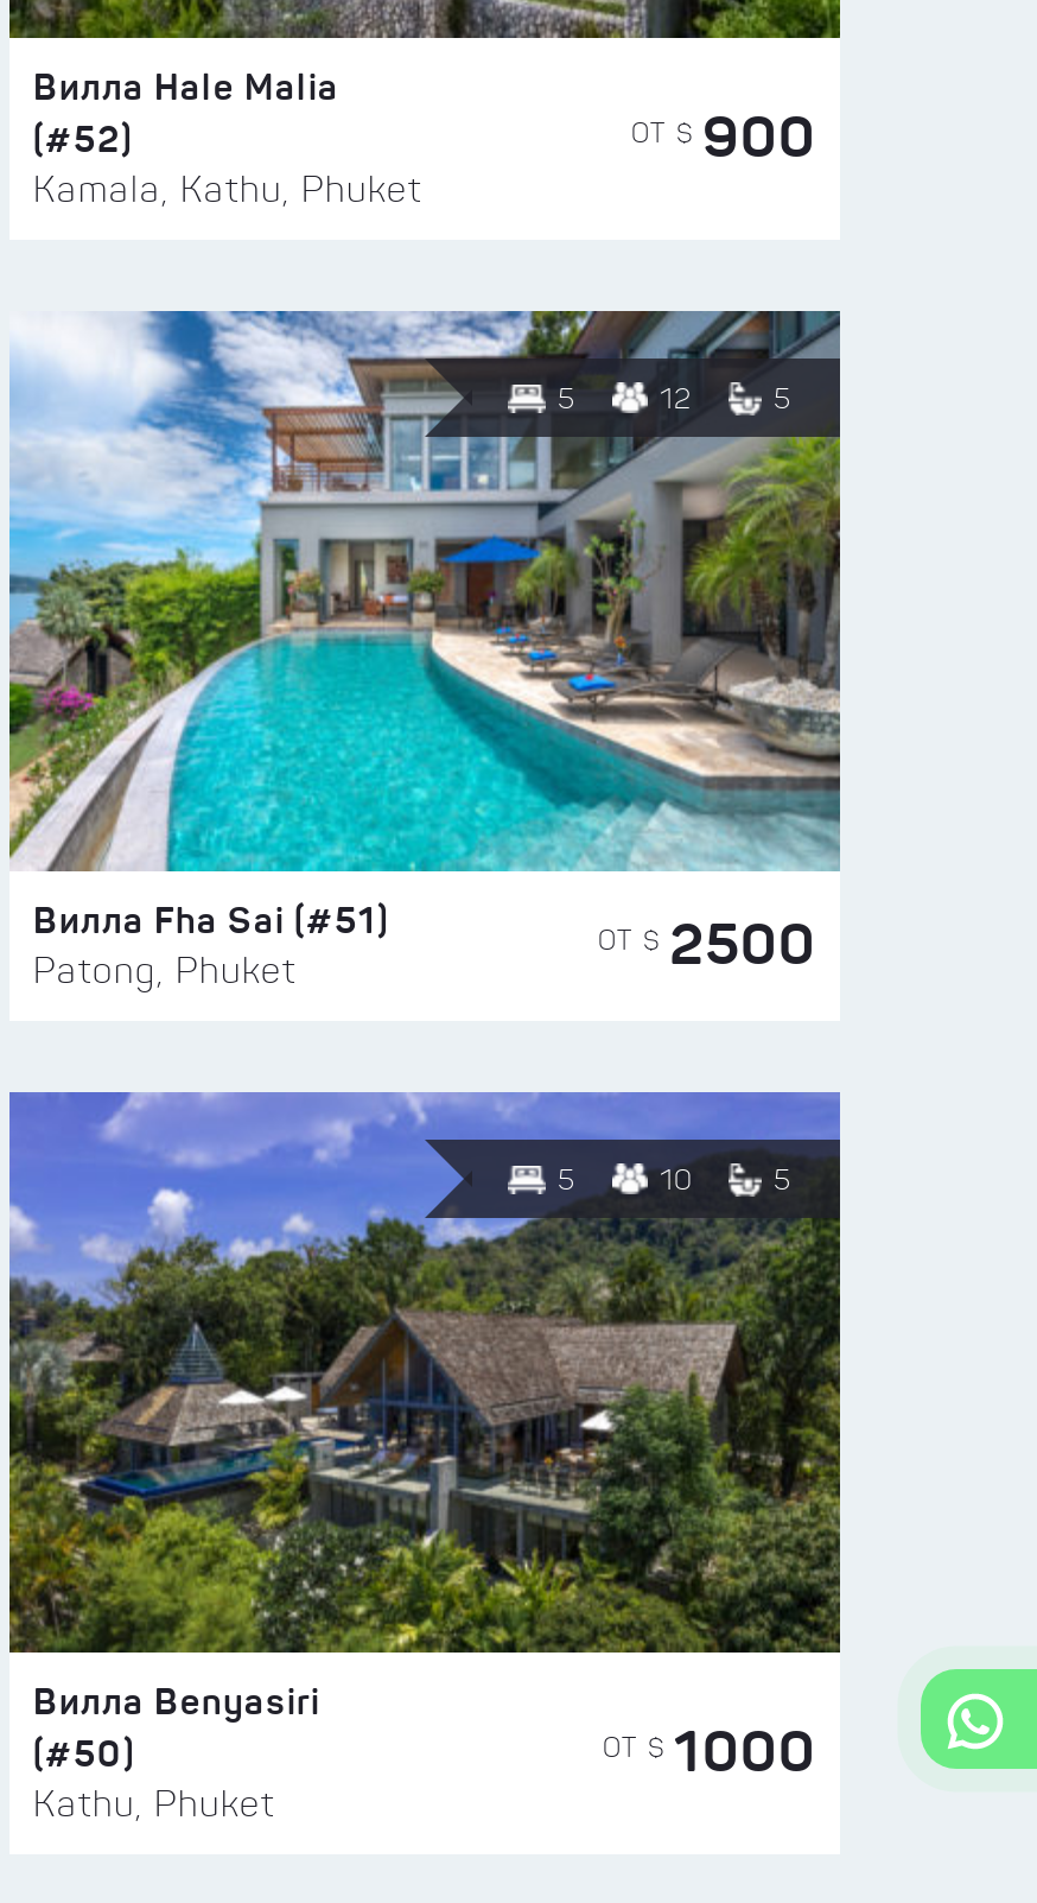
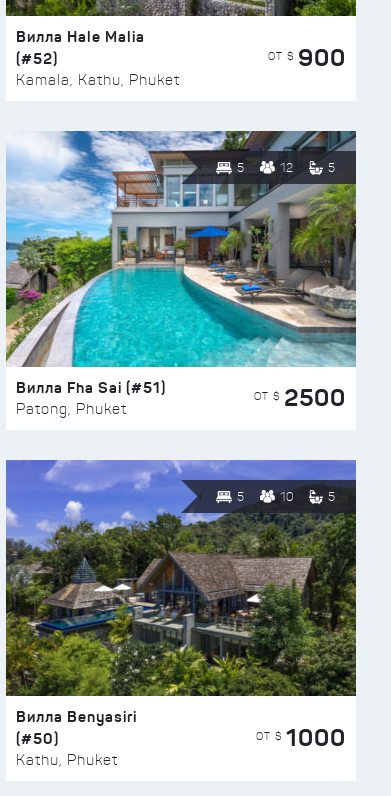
- [image]
